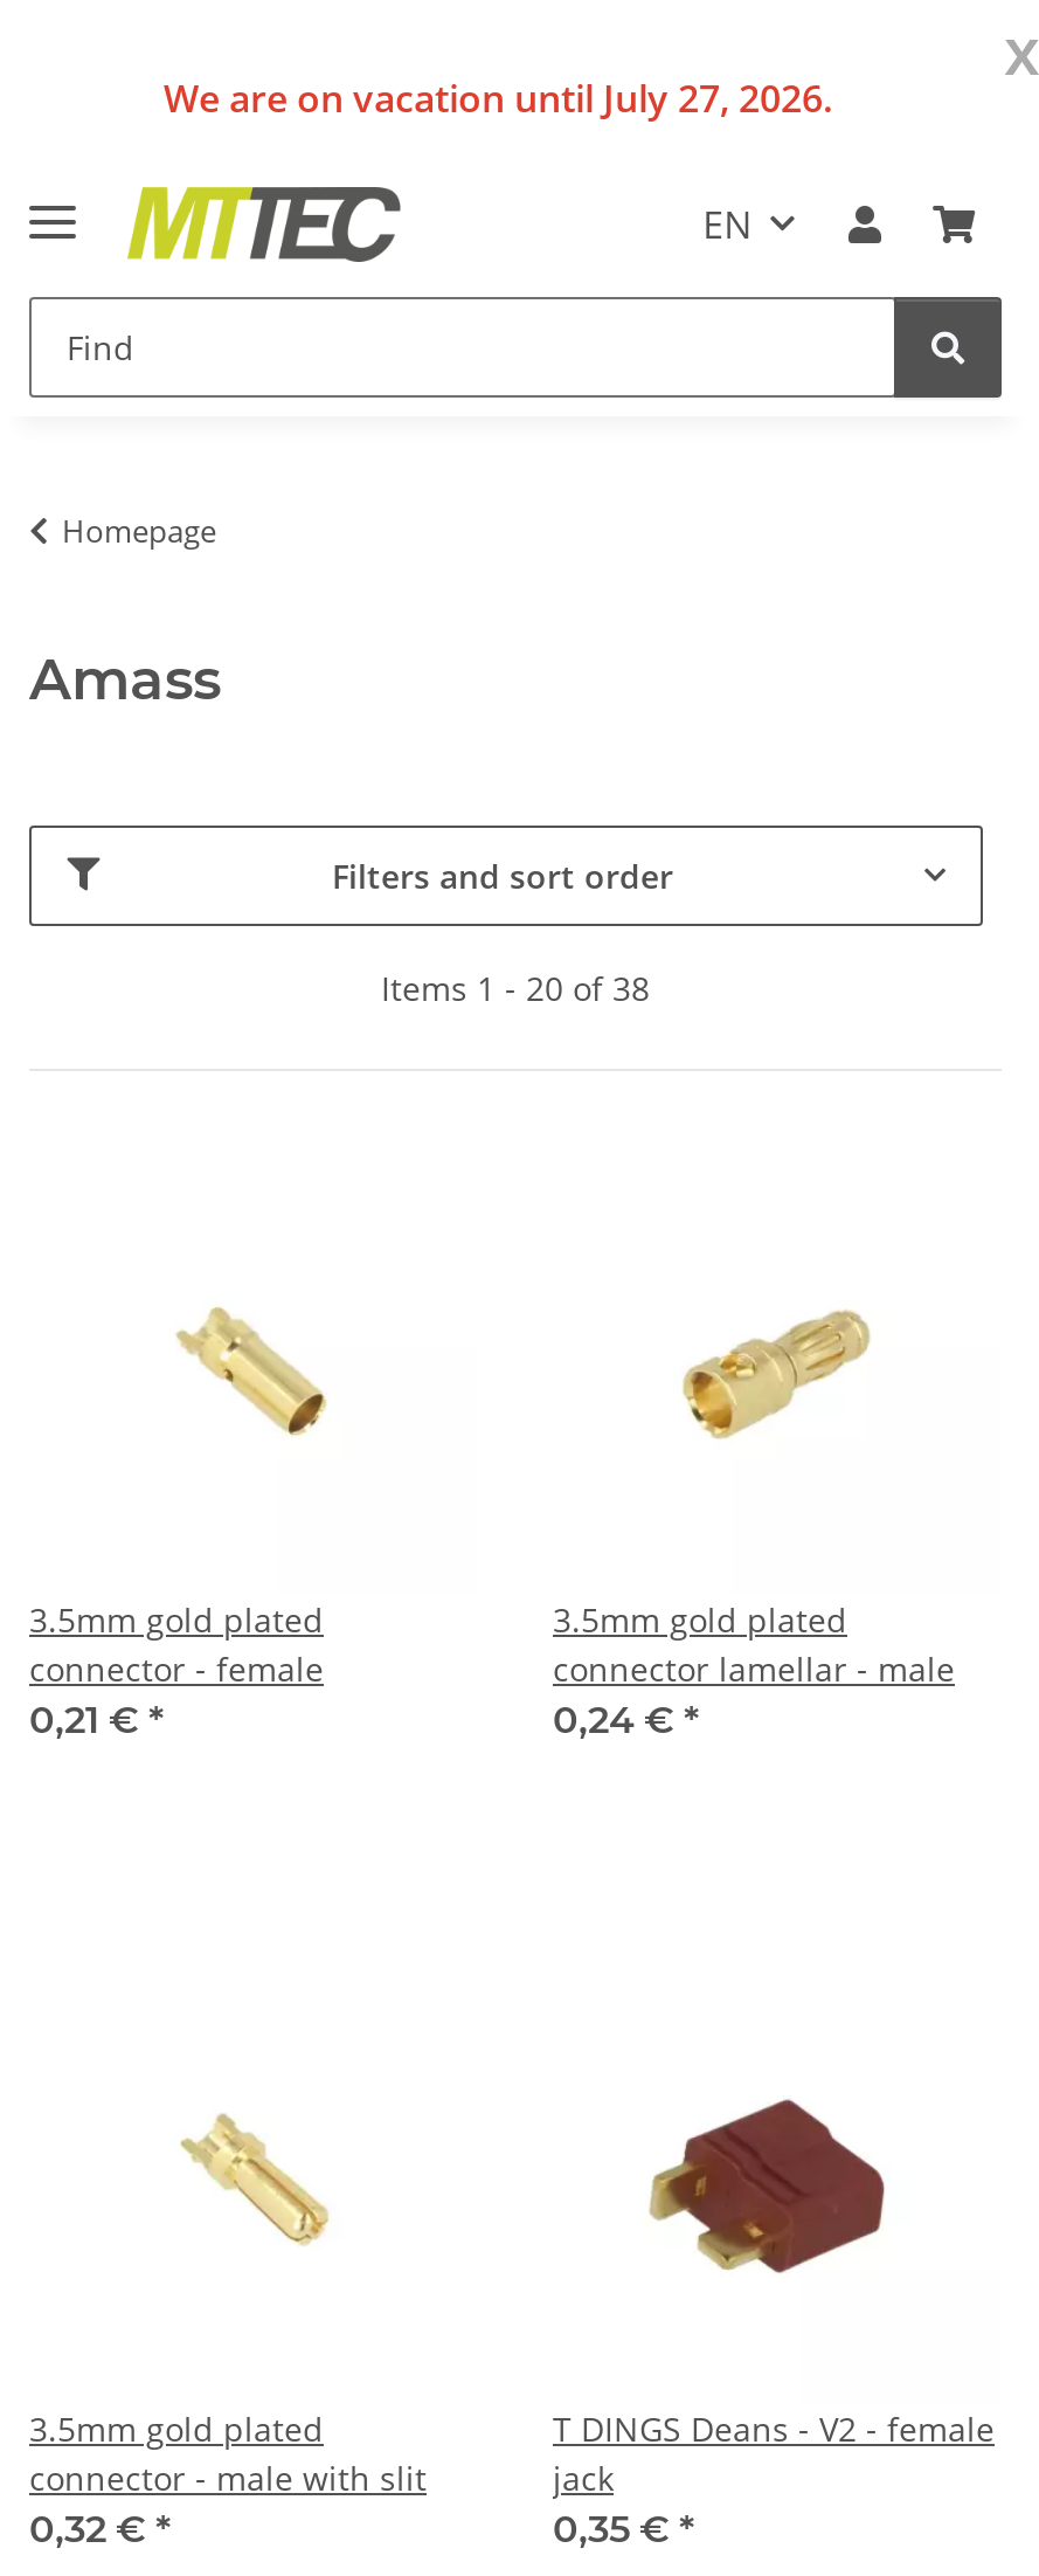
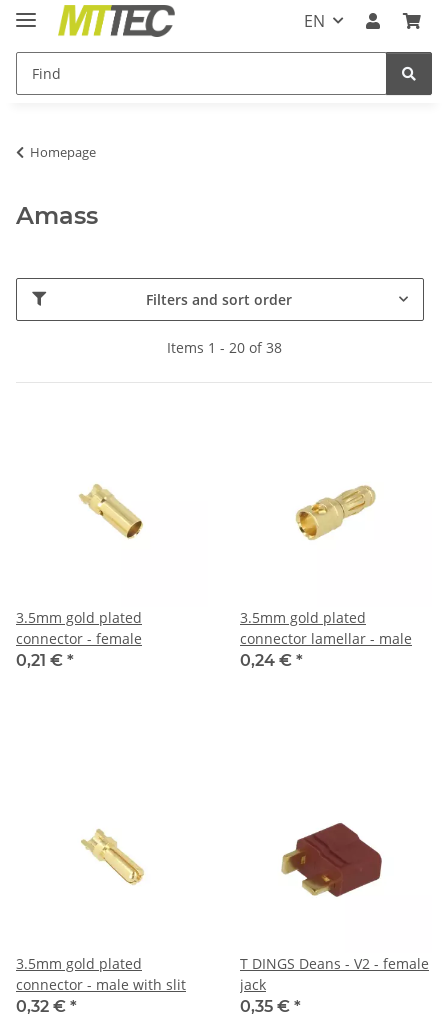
- x
- We are on vacation until July 27, 2026.
